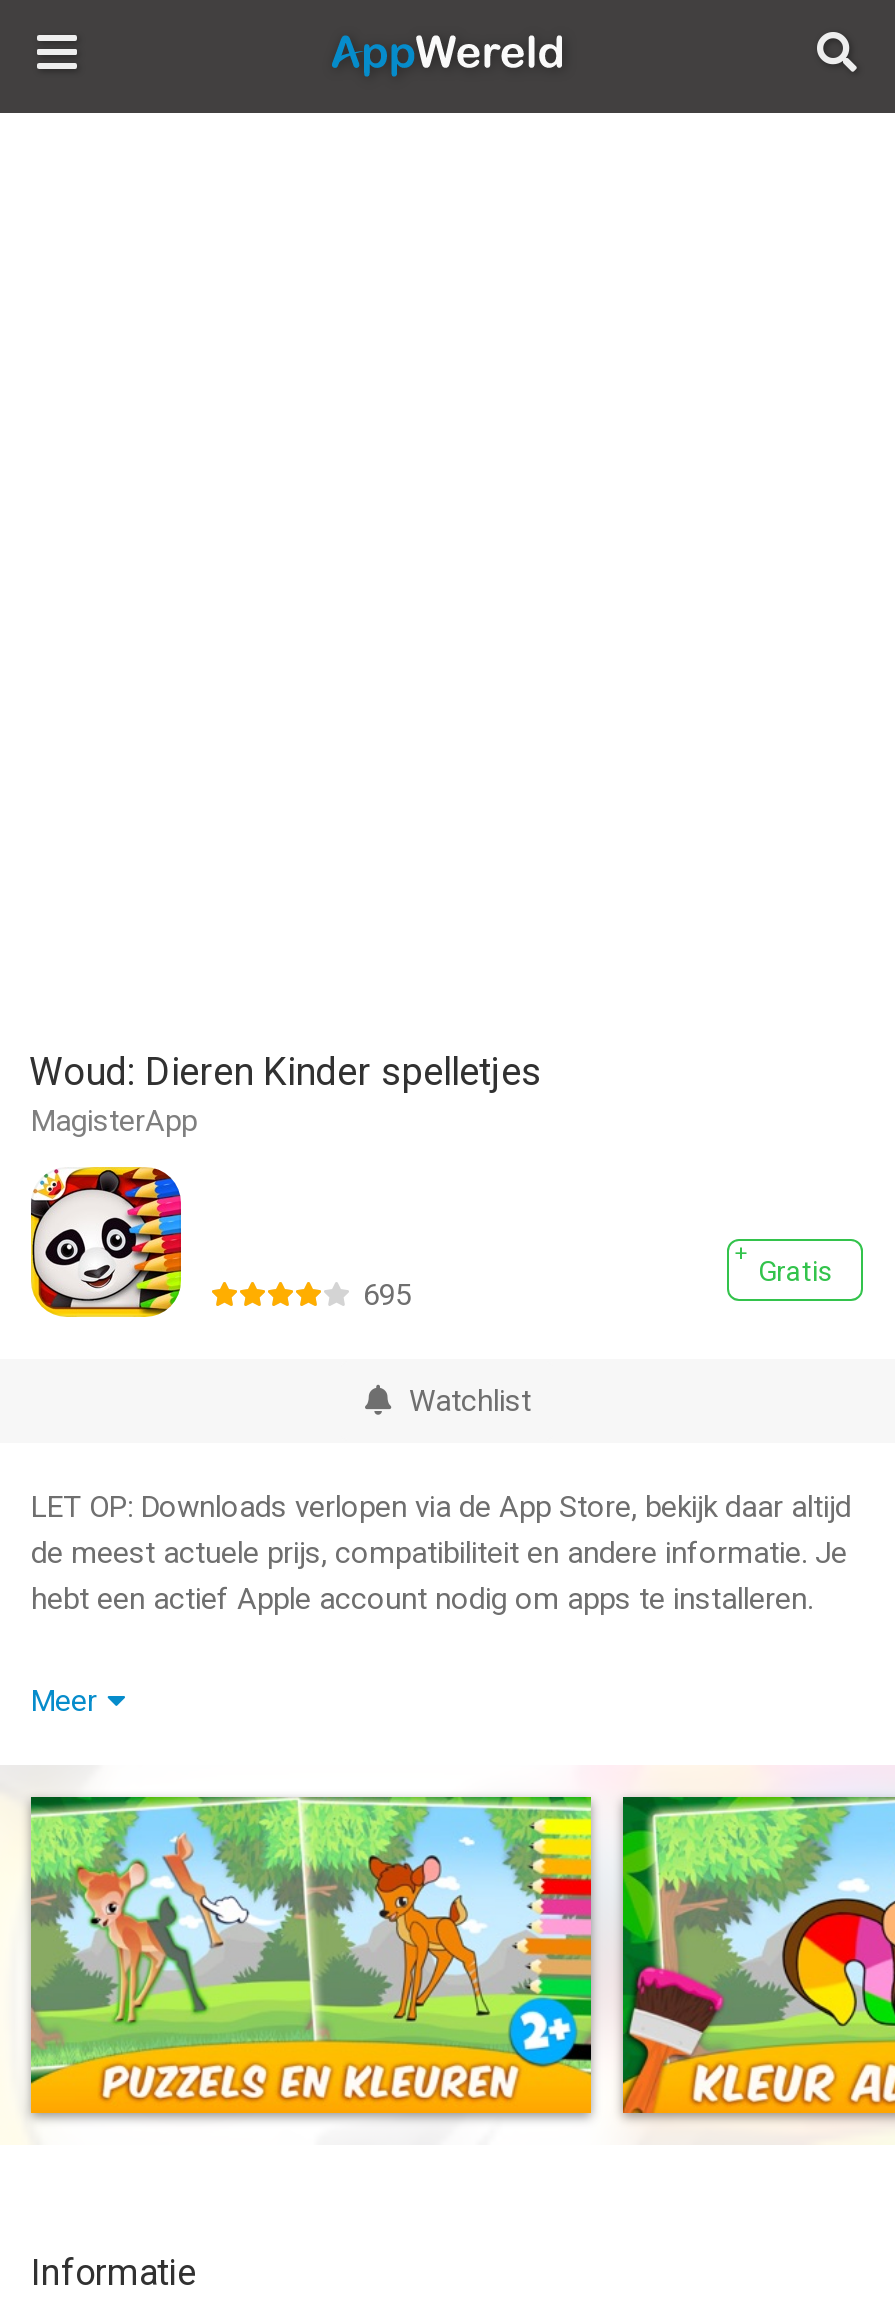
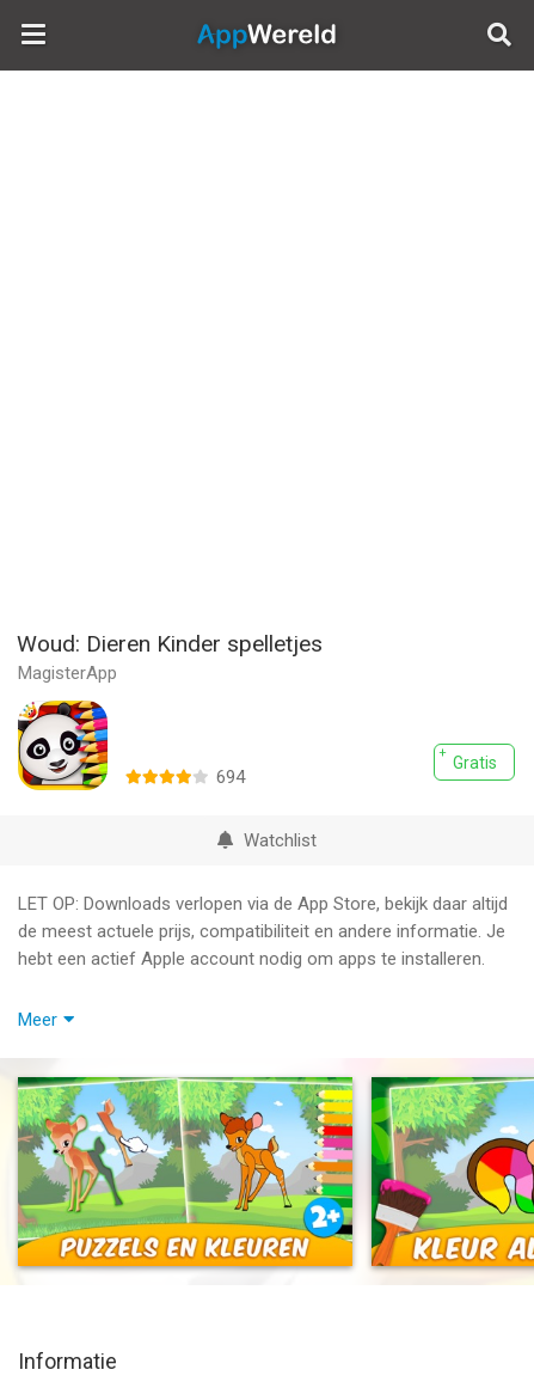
- 695
+ 694
